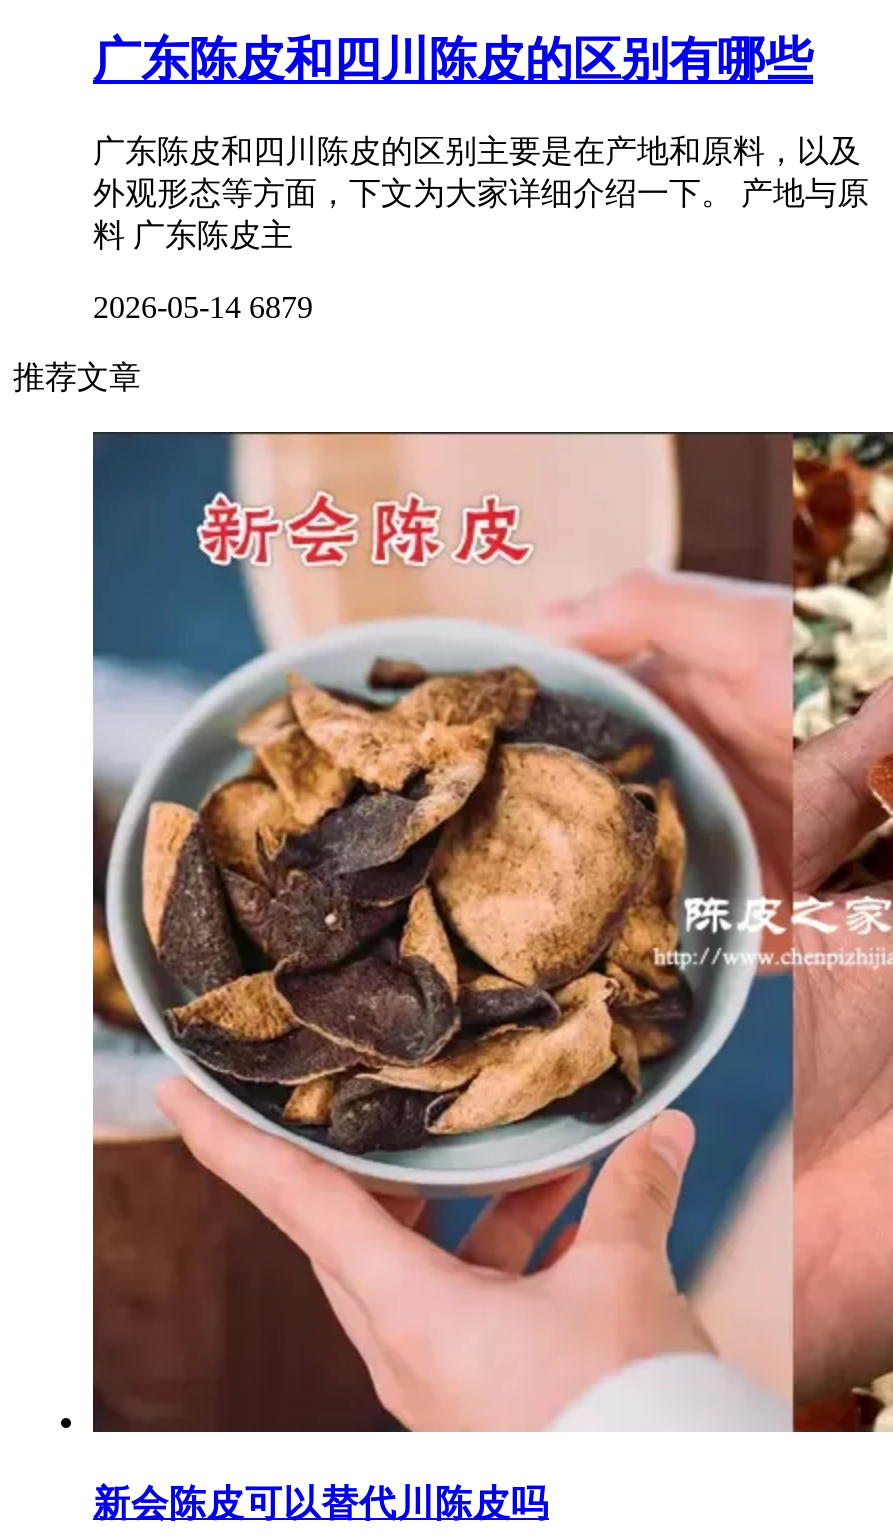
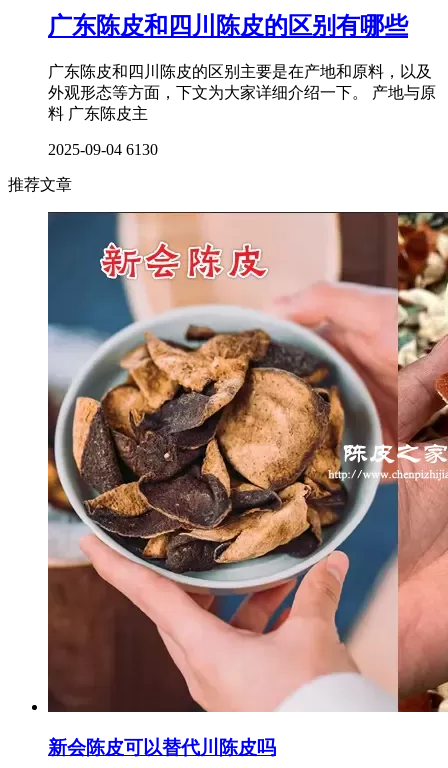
- 2026-05-14 6879
+ 2025-09-04 6130
